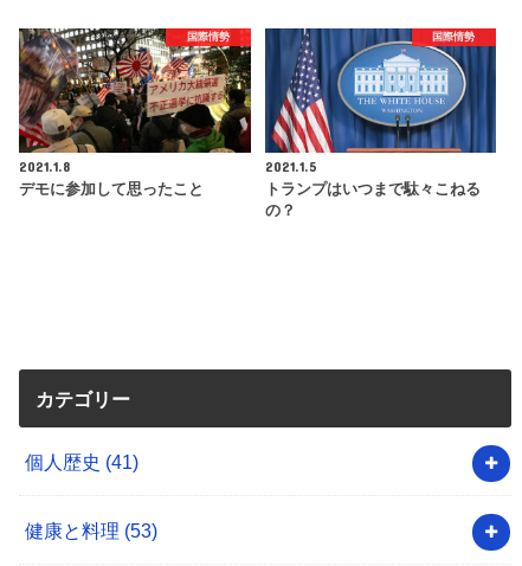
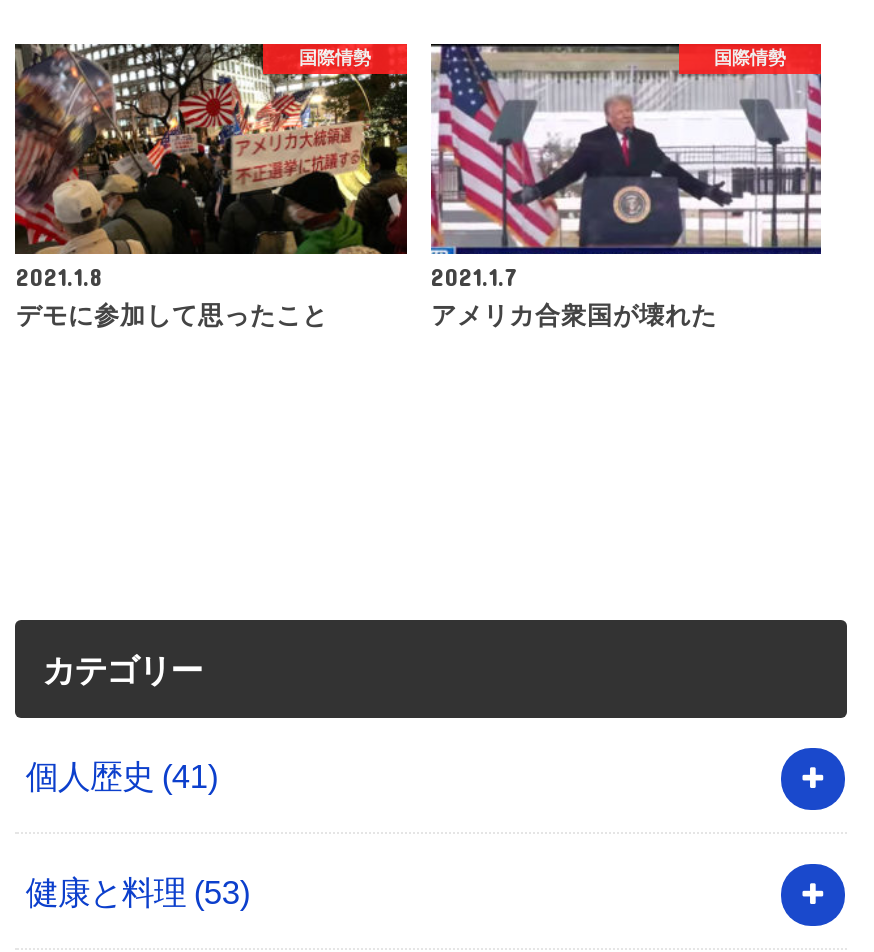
- [image]
- 2021.1.5
- トランプはいつまで駄々こねる
- の？
+ [image]
+ 2021.1.7
+ アメリカ合衆国が壊れた
